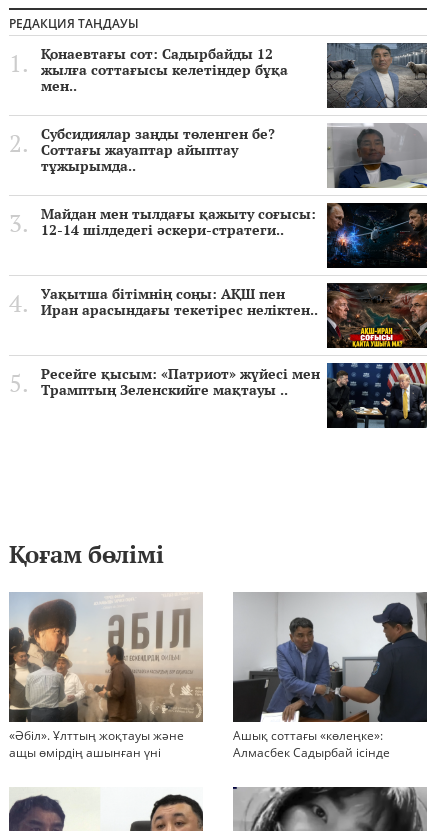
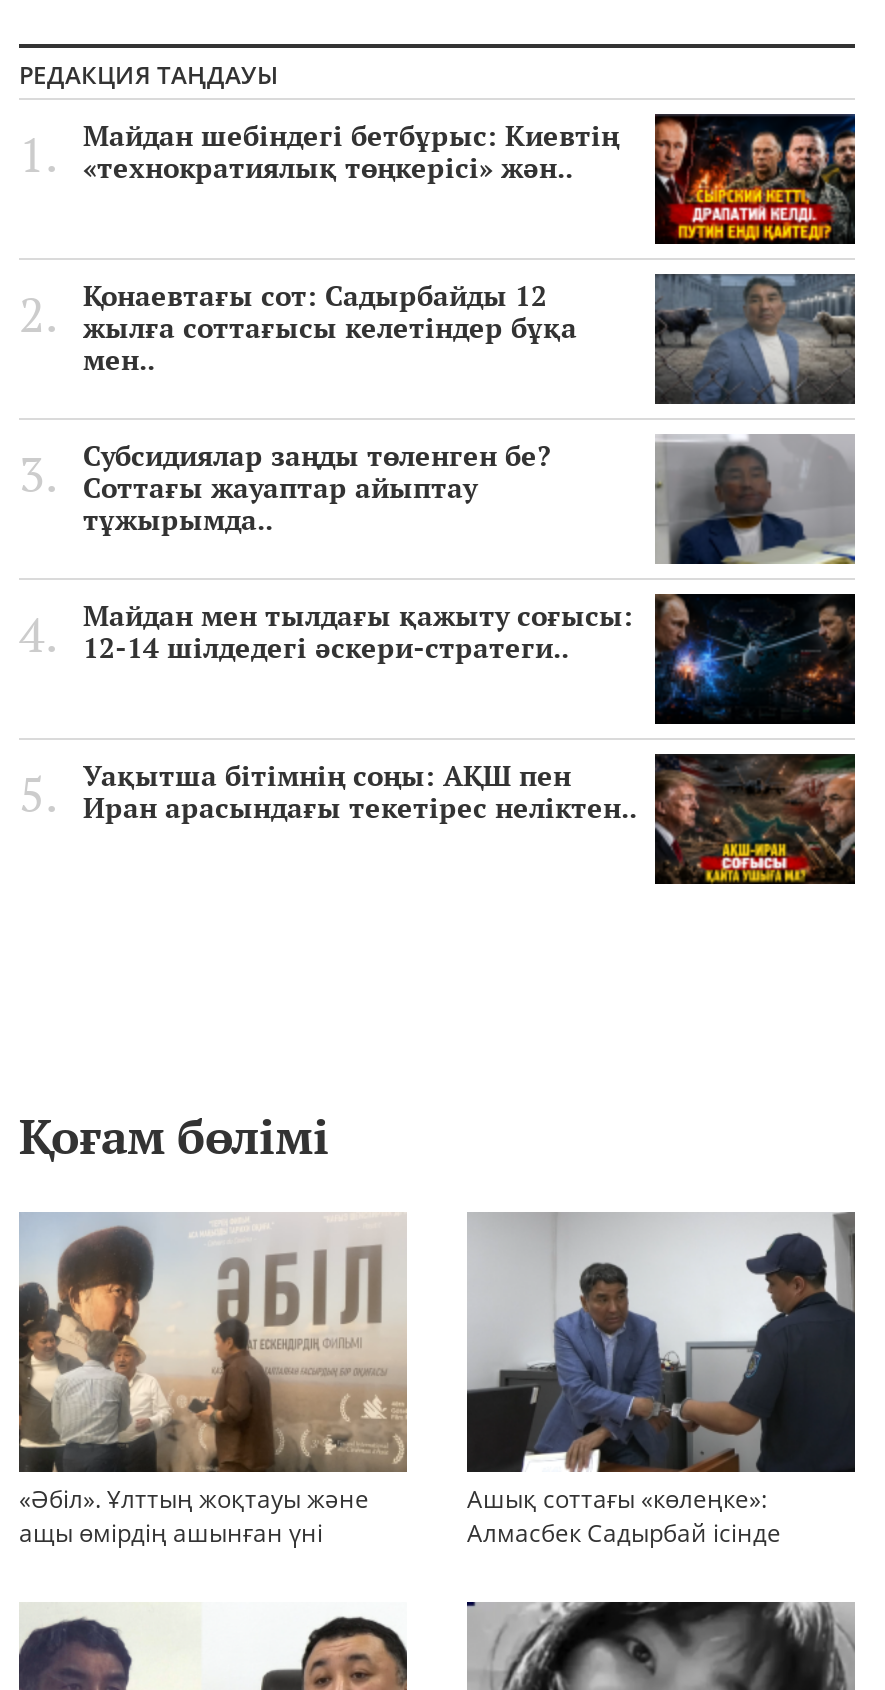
+ [image]
+ Майдан шебіндегі бетбұрыс: Киевтің
+ «технократиялық төңкерісі» жән..

moved down: [image] | Қонаевтағы сот: Садырбайды 12 | жылға соттағысы келетіндер бұқа | ... | Уақытша бітімнің соңы: АҚШ пен | Иран арасындағы текетірес неліктен..

- [image]
- Ресейге қысым: «Патриот» жүйесі мен
- Трамптың Зеленскийге мақтауы ..
